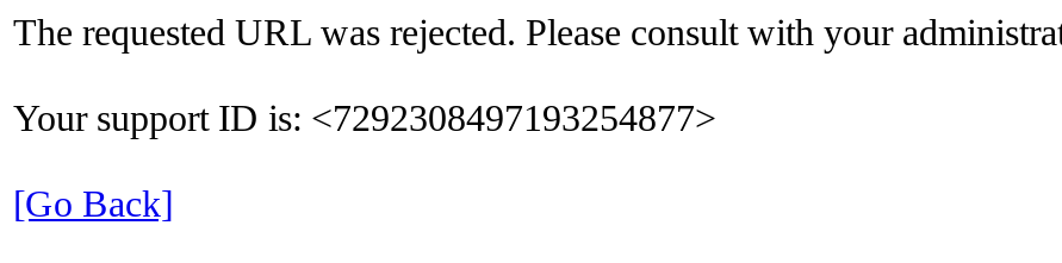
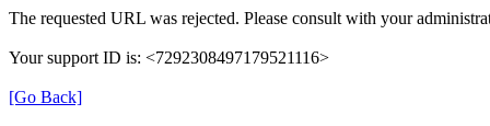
- Your support ID is: <7292308497193254877>
+ Your support ID is: <7292308497179521116>
